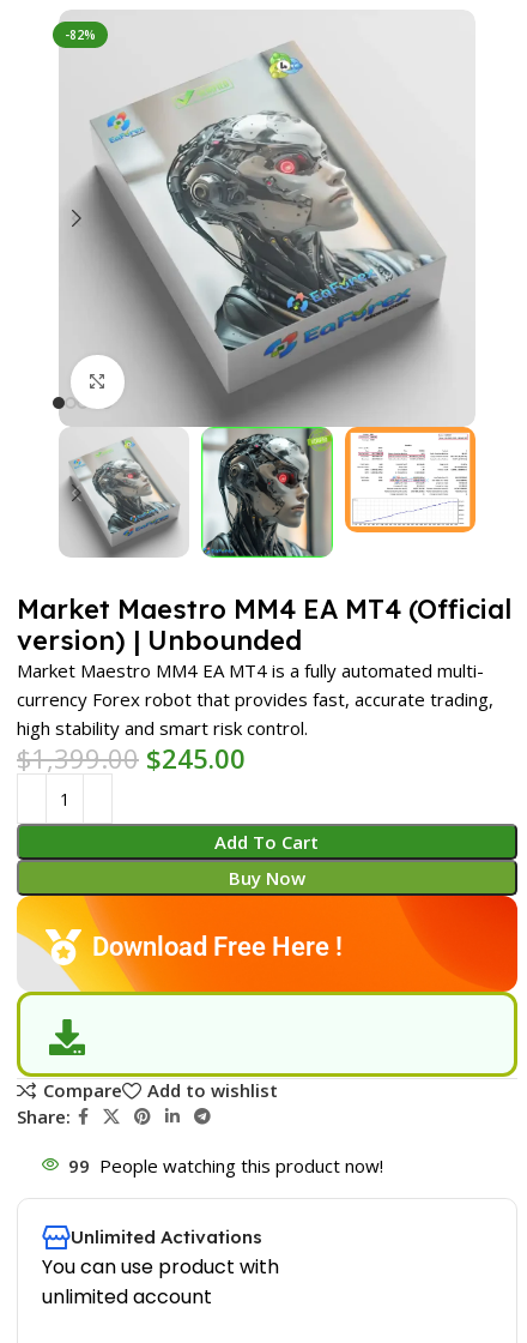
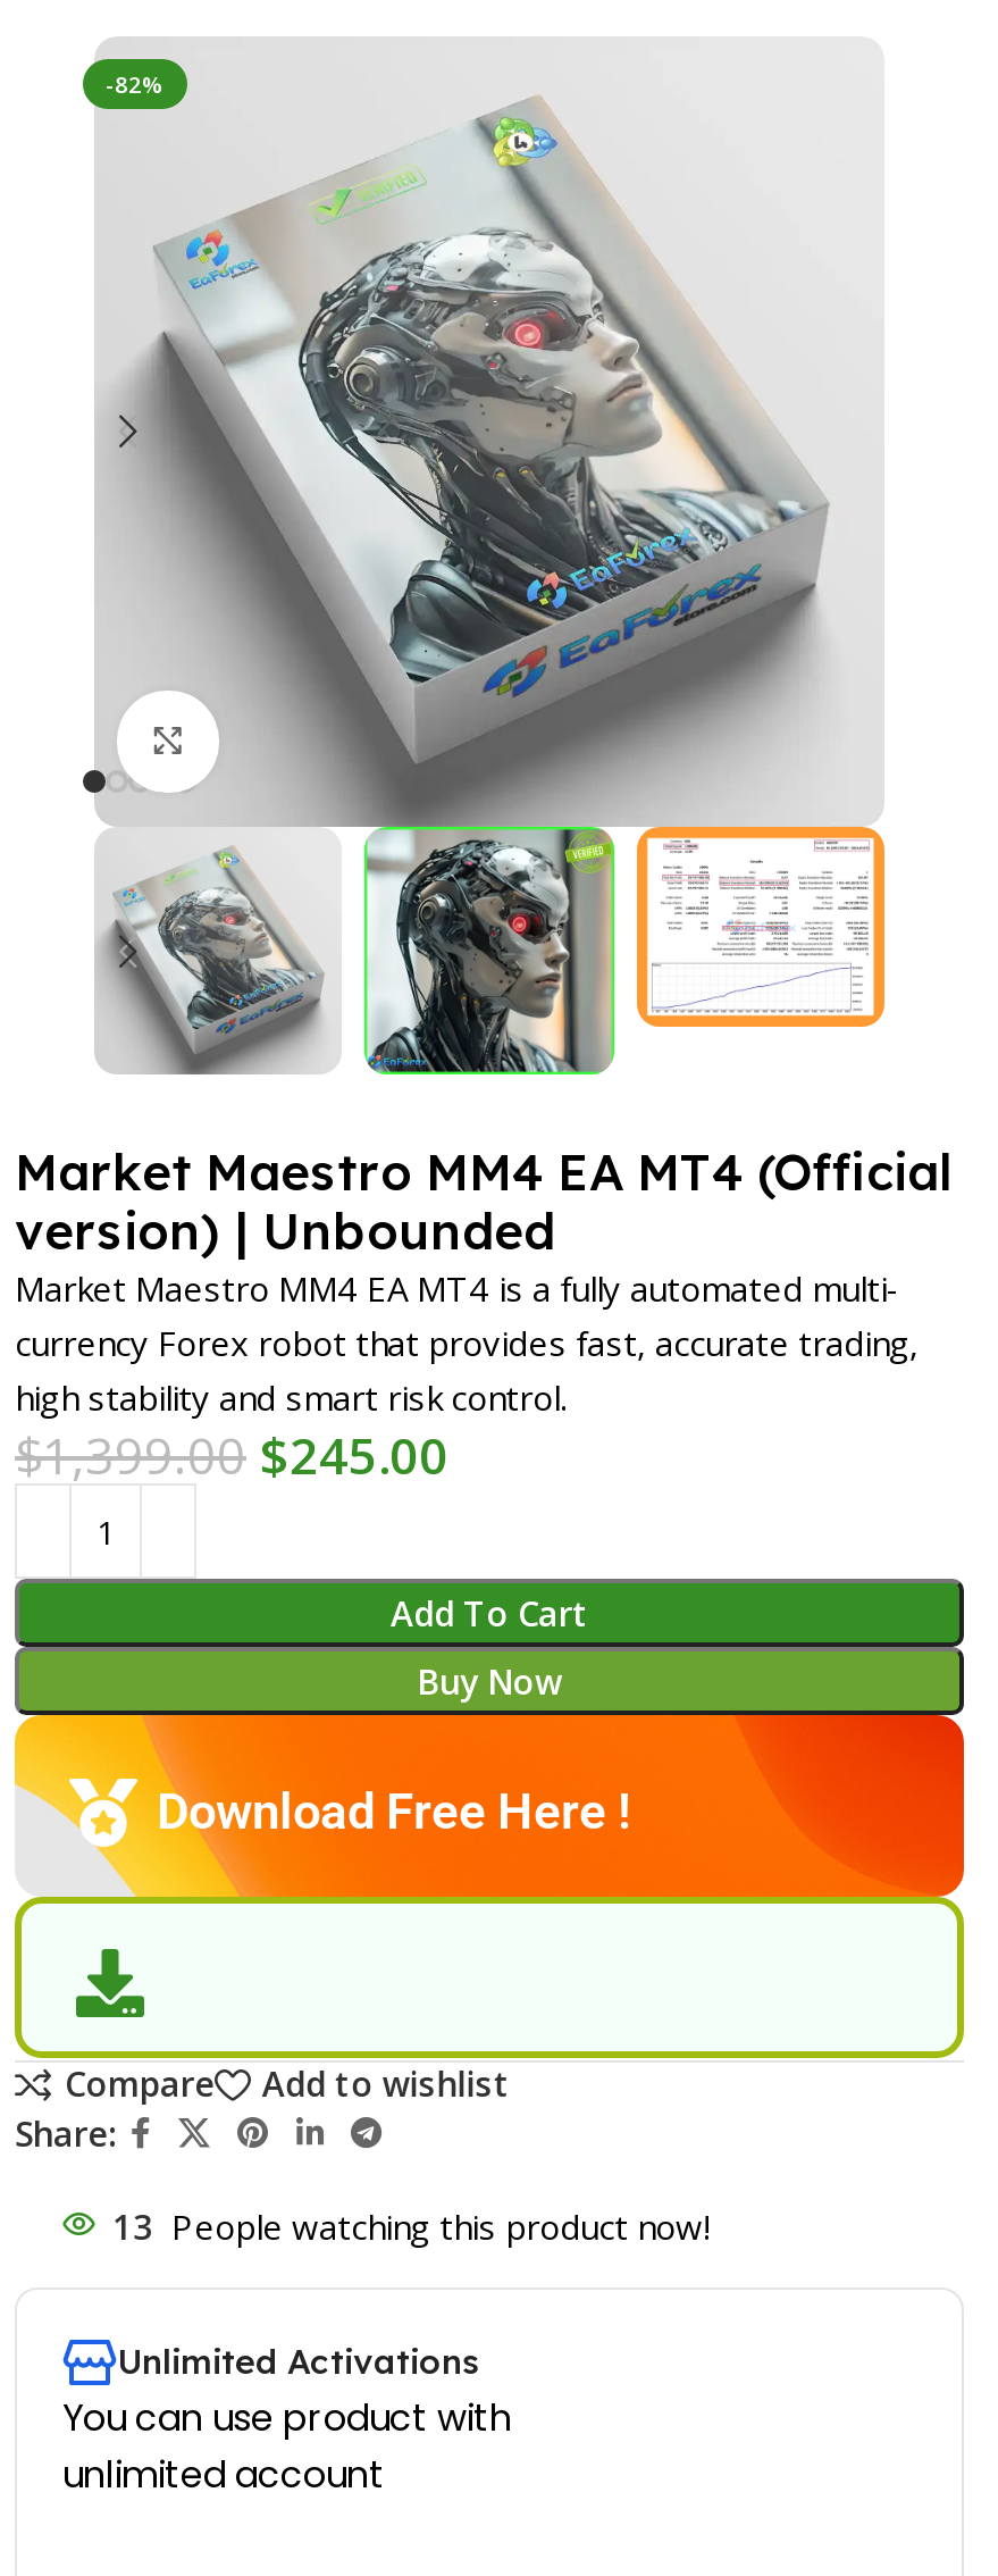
- 99 People watching this product now!
+ 13 People watching this product now!
